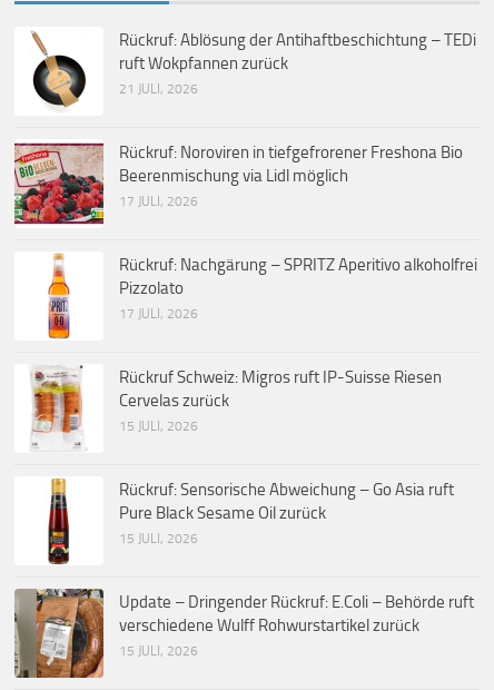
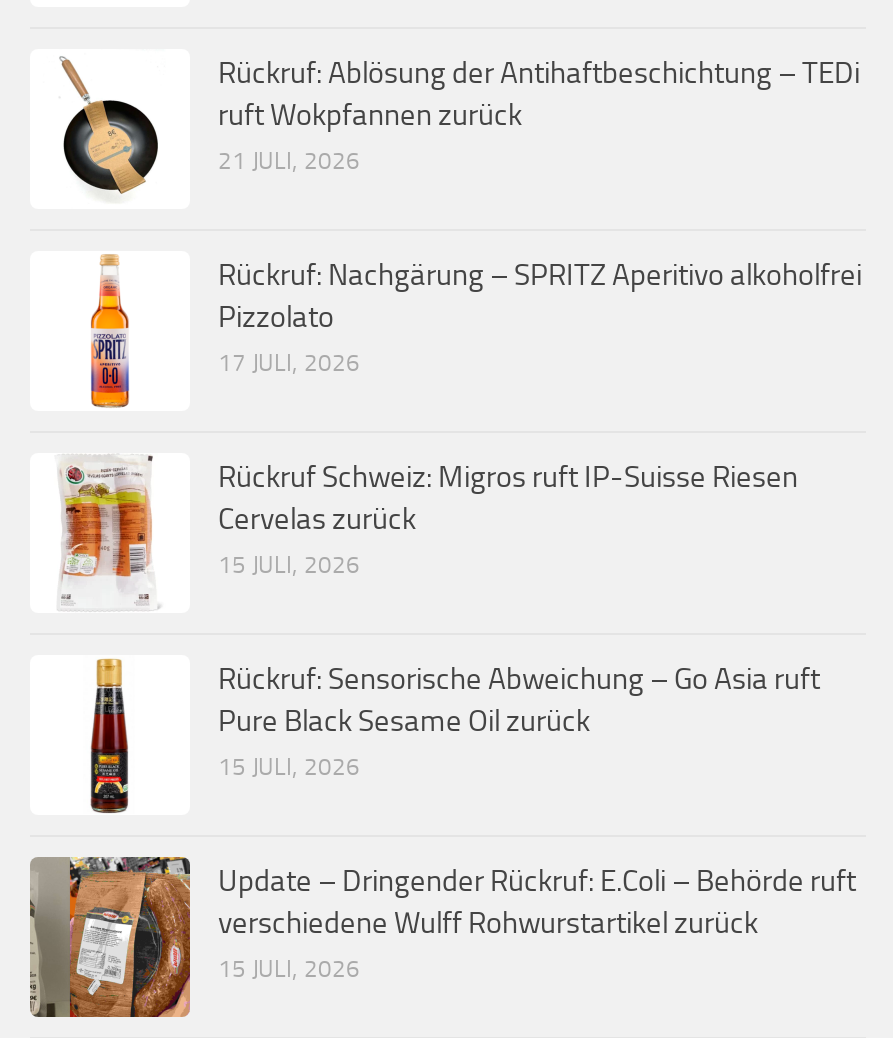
- [image]
- Rückruf: Noroviren in tiefgefrorener Freshona Bio
- Beerenmischung via Lidl möglich
- 17 JULI, 2026
